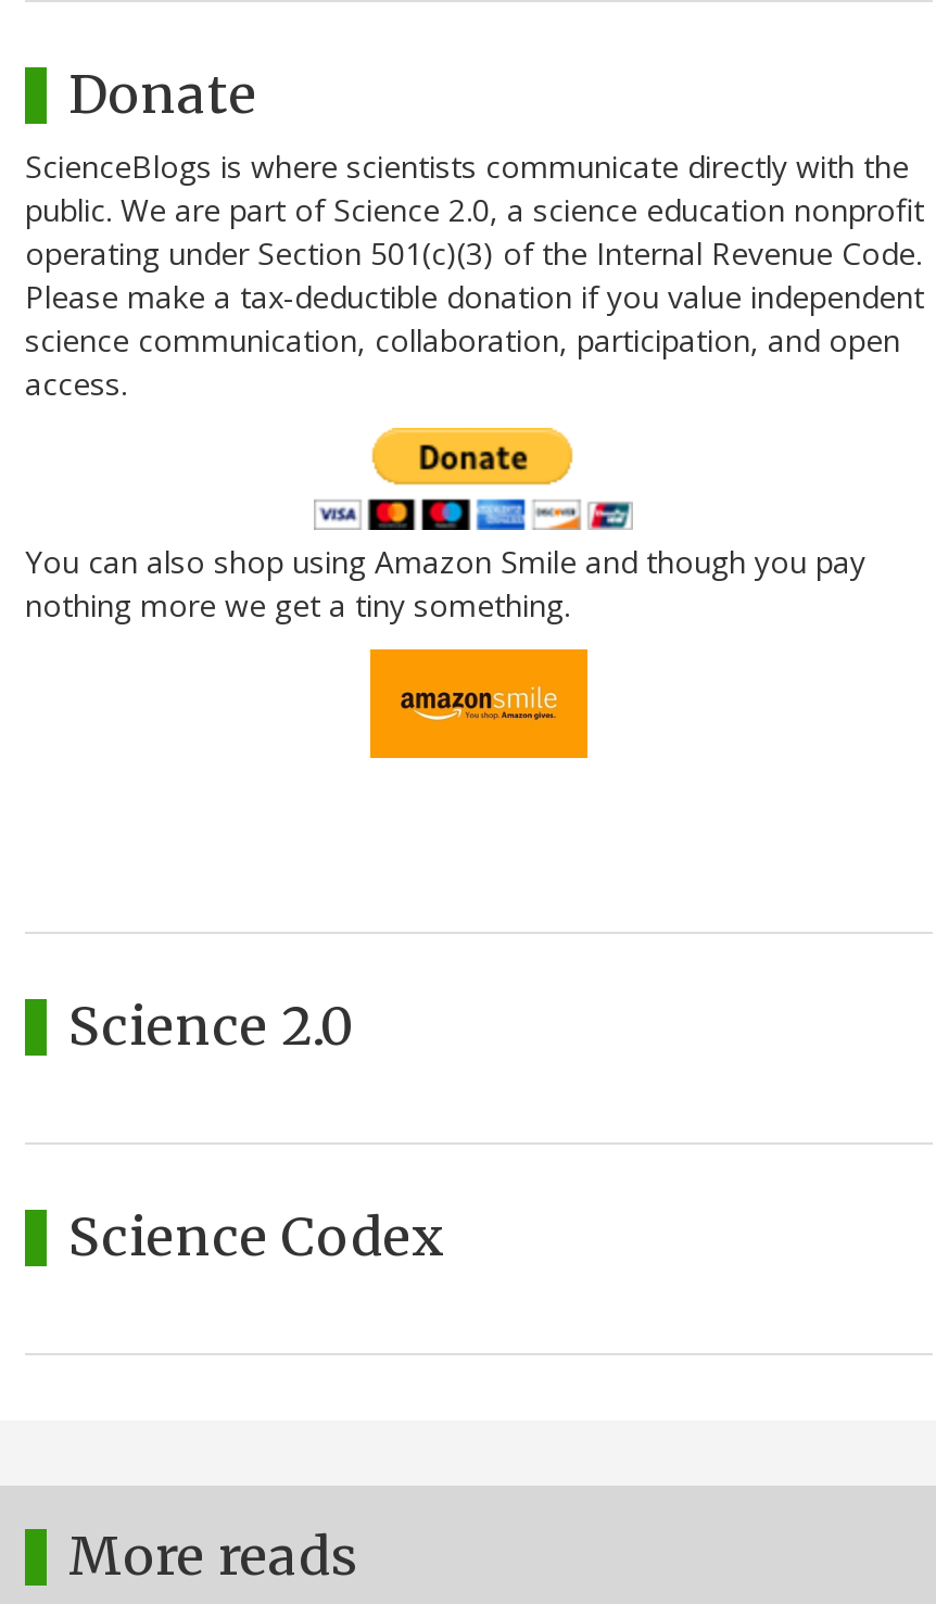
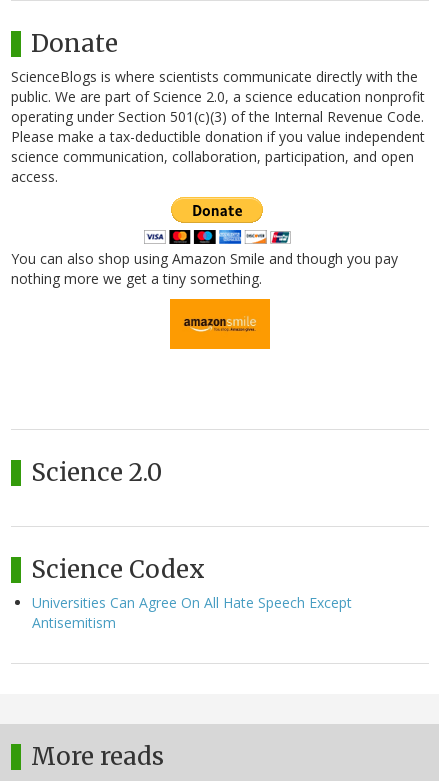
+ Universities Can Agree On All Hate Speech Except
+ Antisemitism
